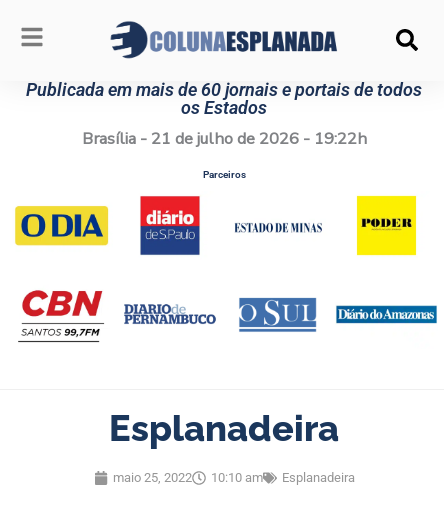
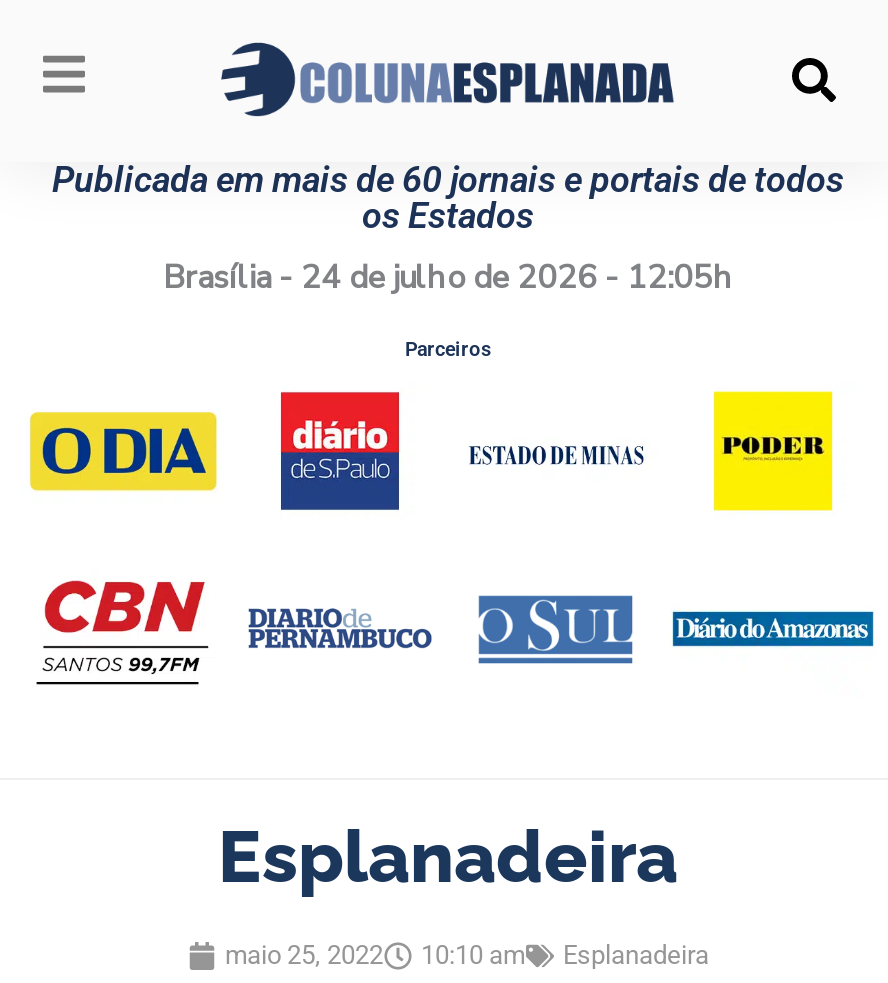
- Brasília - 21 de julho de 2026 - 19:22h
+ Brasília - 24 de julho de 2026 - 12:05h
